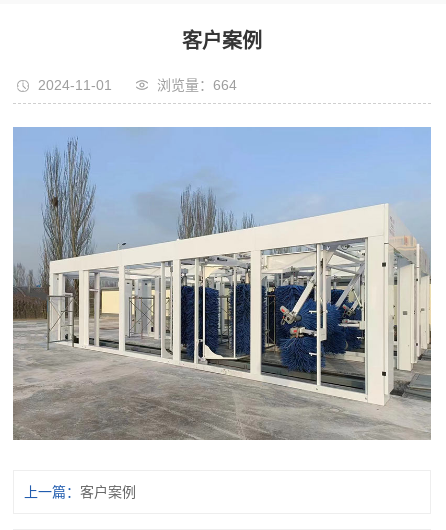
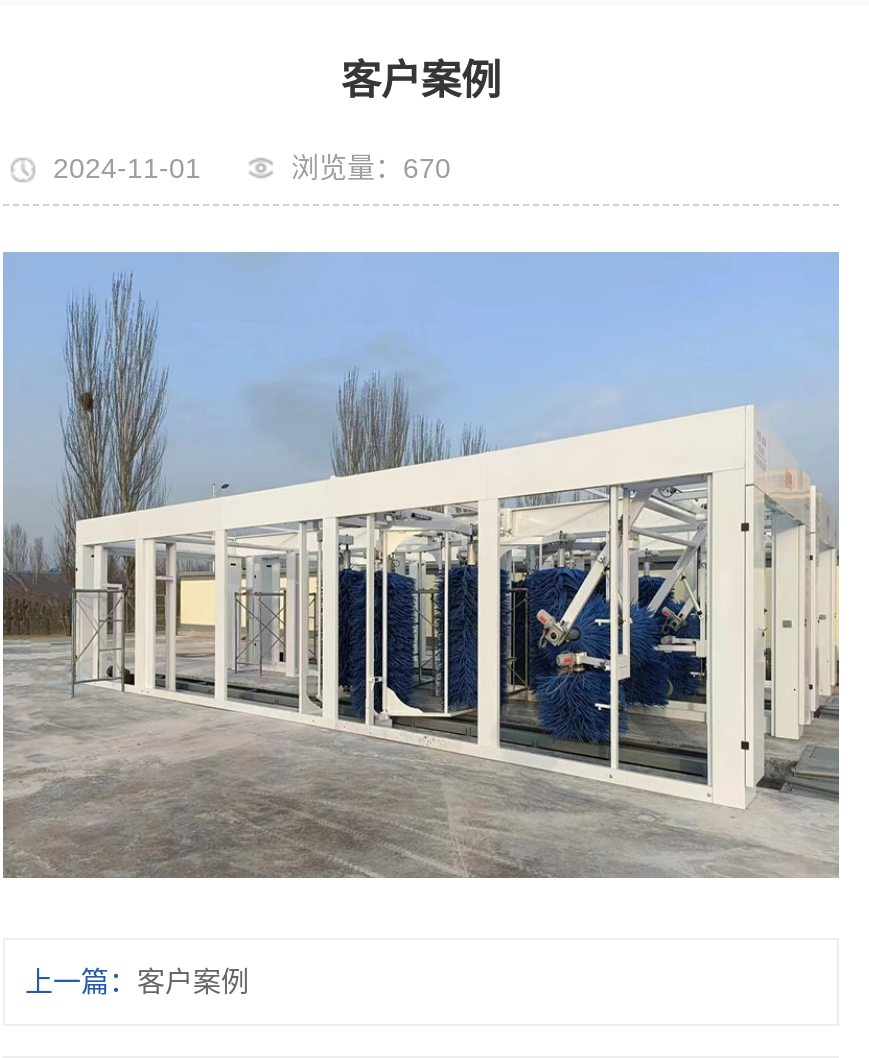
- 浏览量：664
+ 浏览量：670
